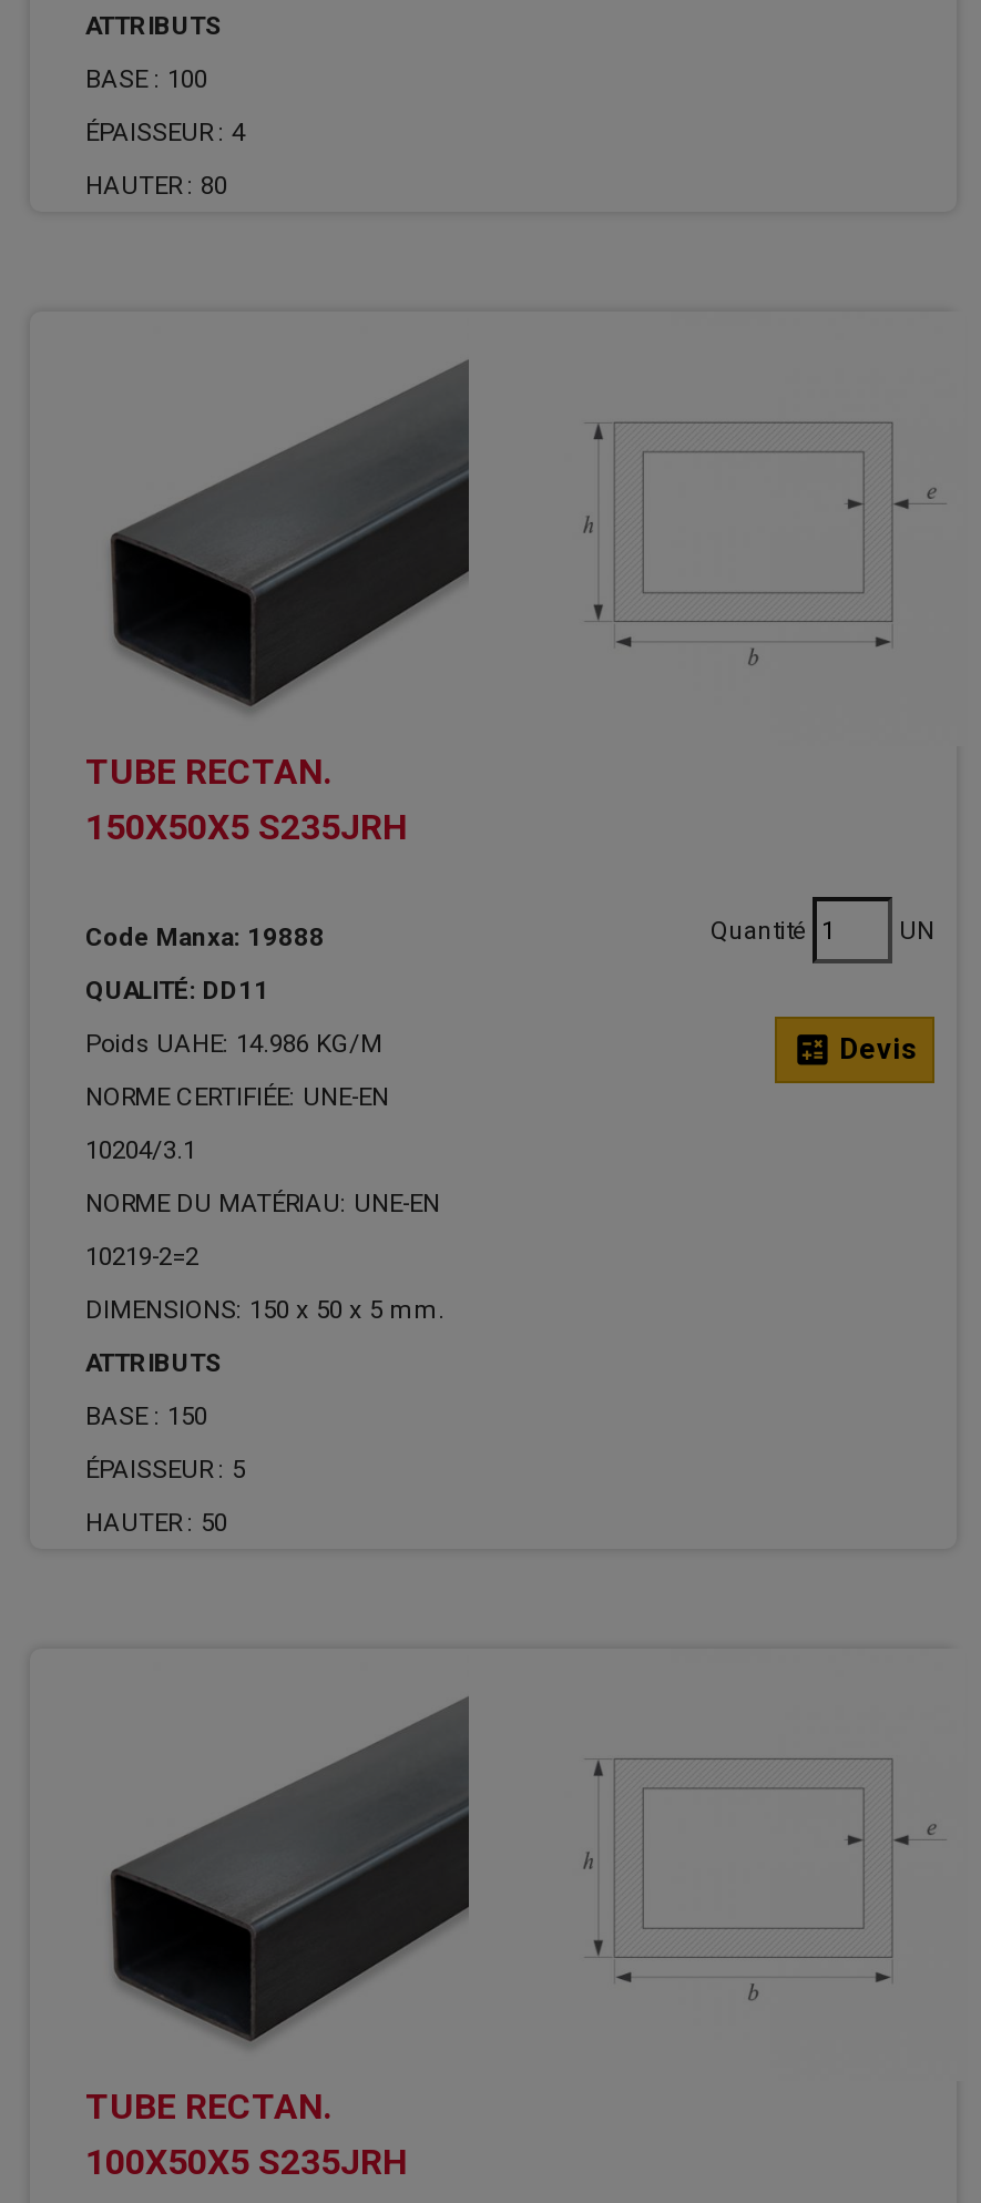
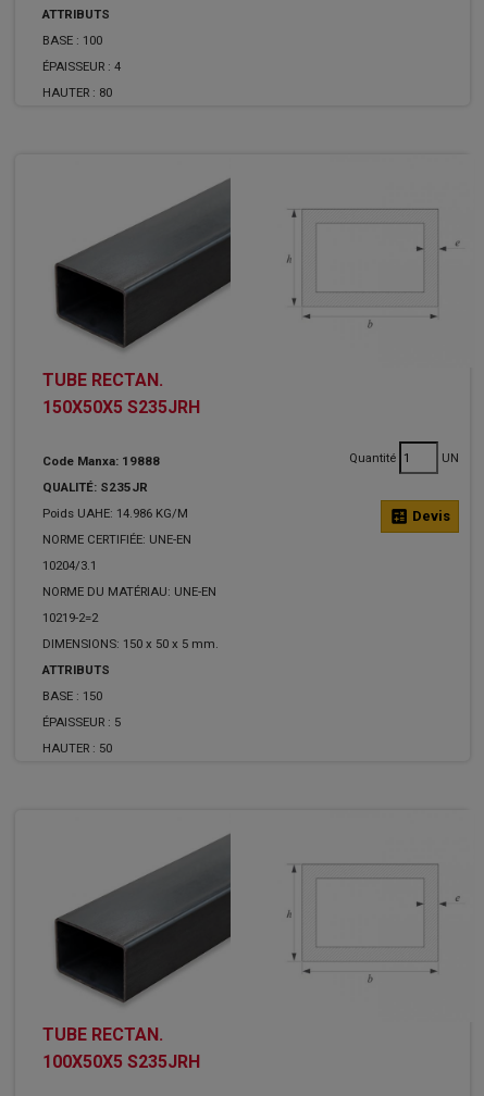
- QUALITÉ: DD11
+ QUALITÉ: S235JR
